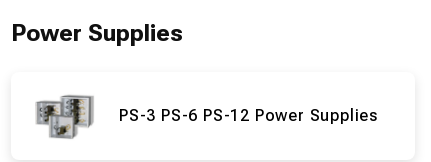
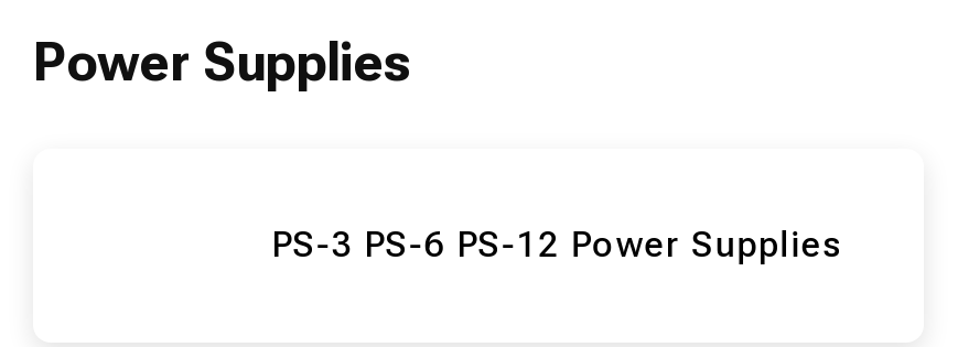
- [image]
